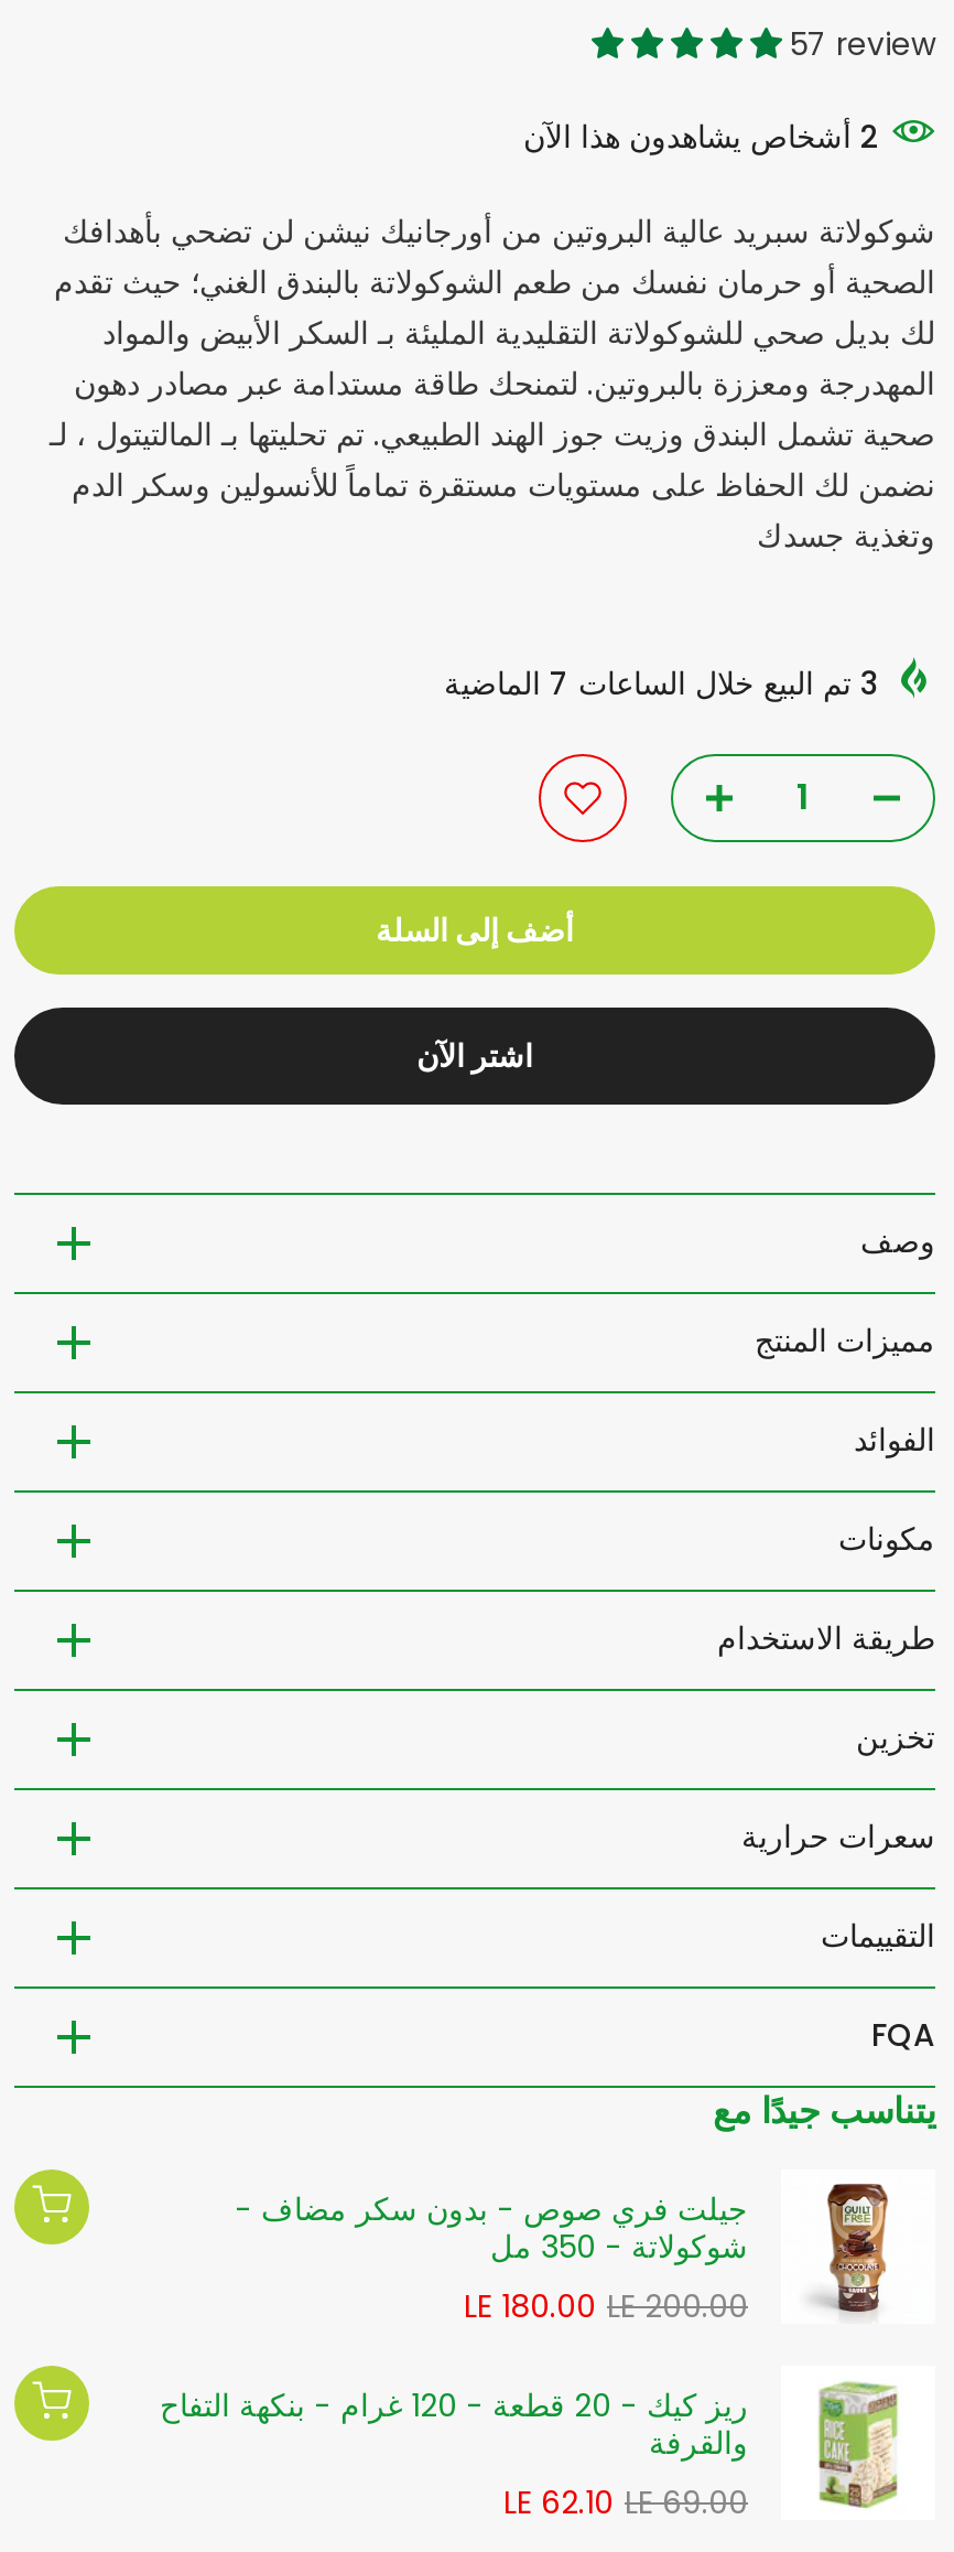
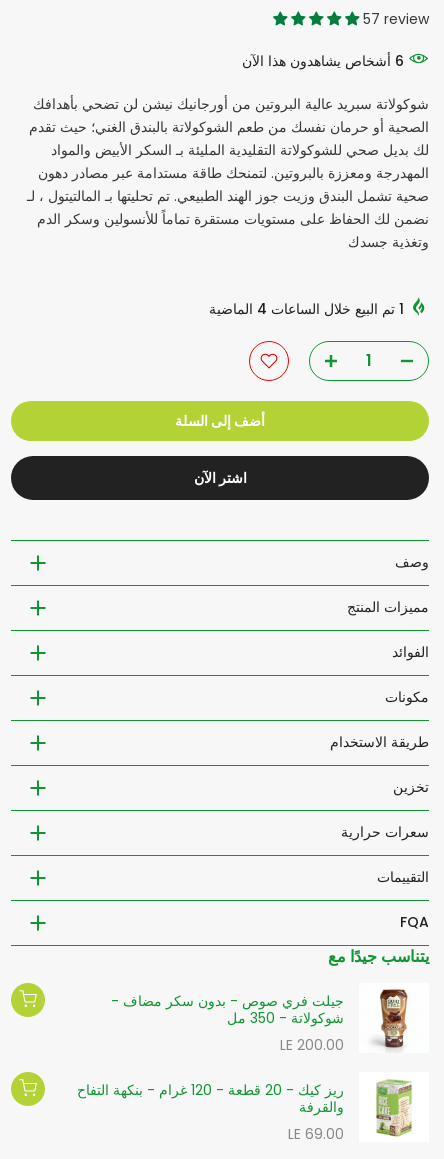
- 2 أشخاص يشاهدون هذا الآن
+ 6 أشخاص يشاهدون هذا الآن

- 3 تم البيع خلال الساعات 7 الماضية
+ 1 تم البيع خلال الساعات 4 الماضية

- LE 180.00

- LE 62.10
